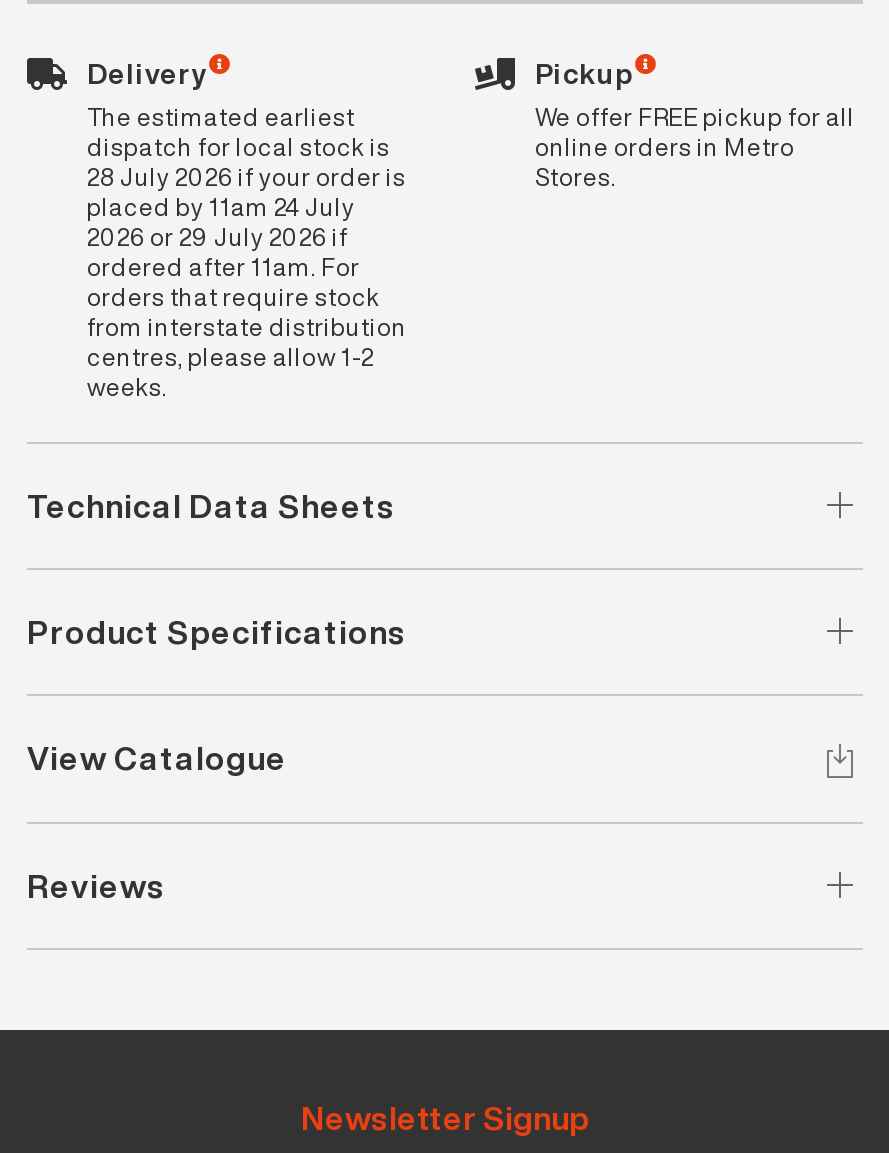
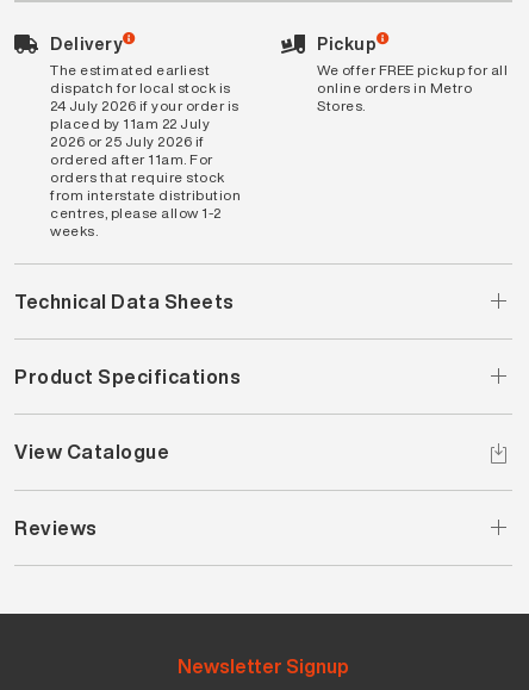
- 28 July 2026 if your order is
+ 24 July 2026 if your order is

- placed by 11am 24 July
+ placed by 11am 22 July

- 2026 or 29 July 2026 if
+ 2026 or 25 July 2026 if
